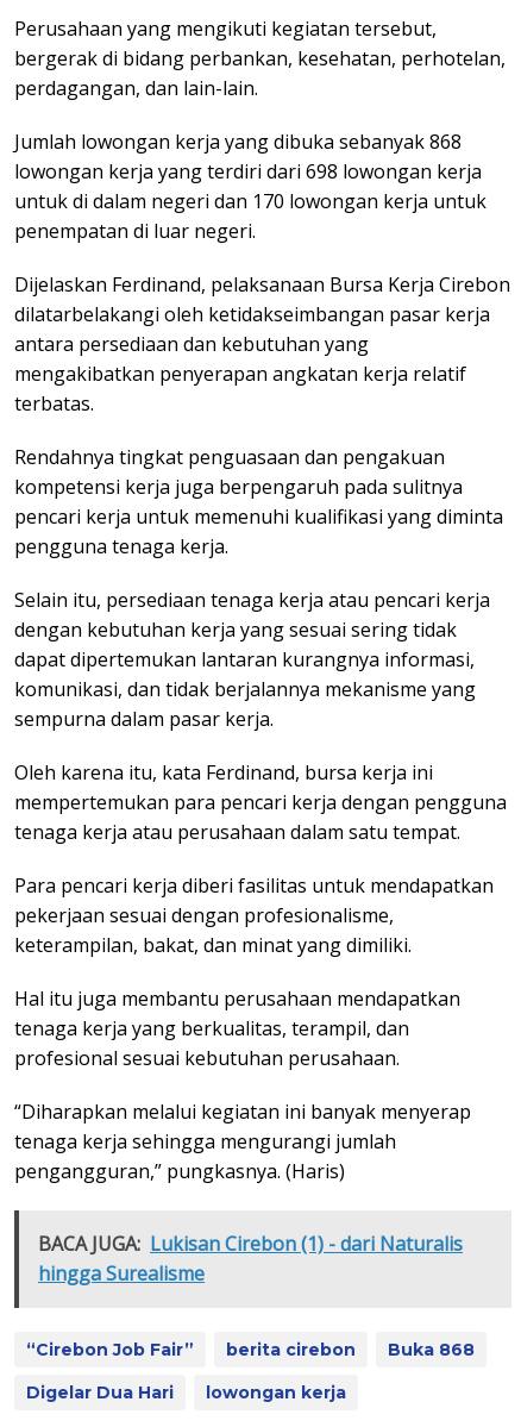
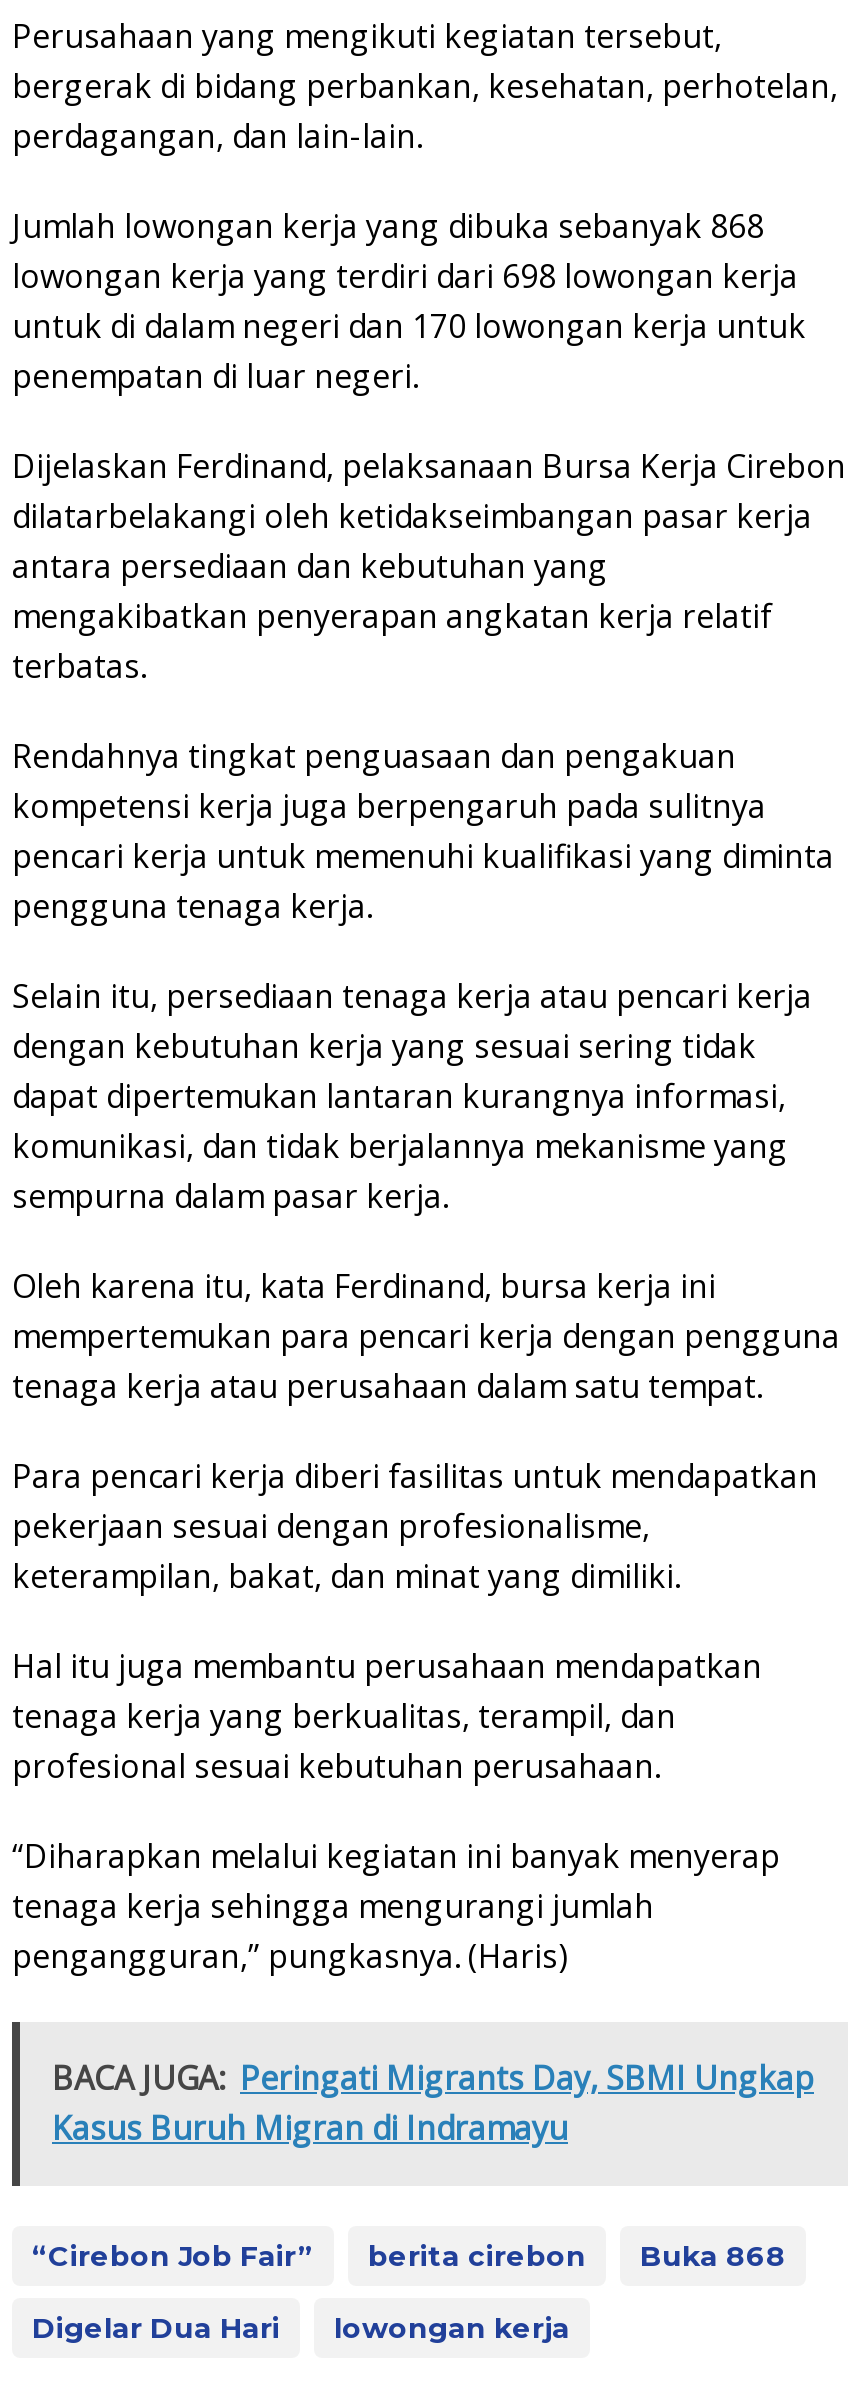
- BACA JUGA: Lukisan Cirebon (1) - dari Naturalis
- hingga Surealisme
+ BACA JUGA: Peringati Migrants Day, SBMI Ungkap
+ Kasus Buruh Migran di Indramayu
